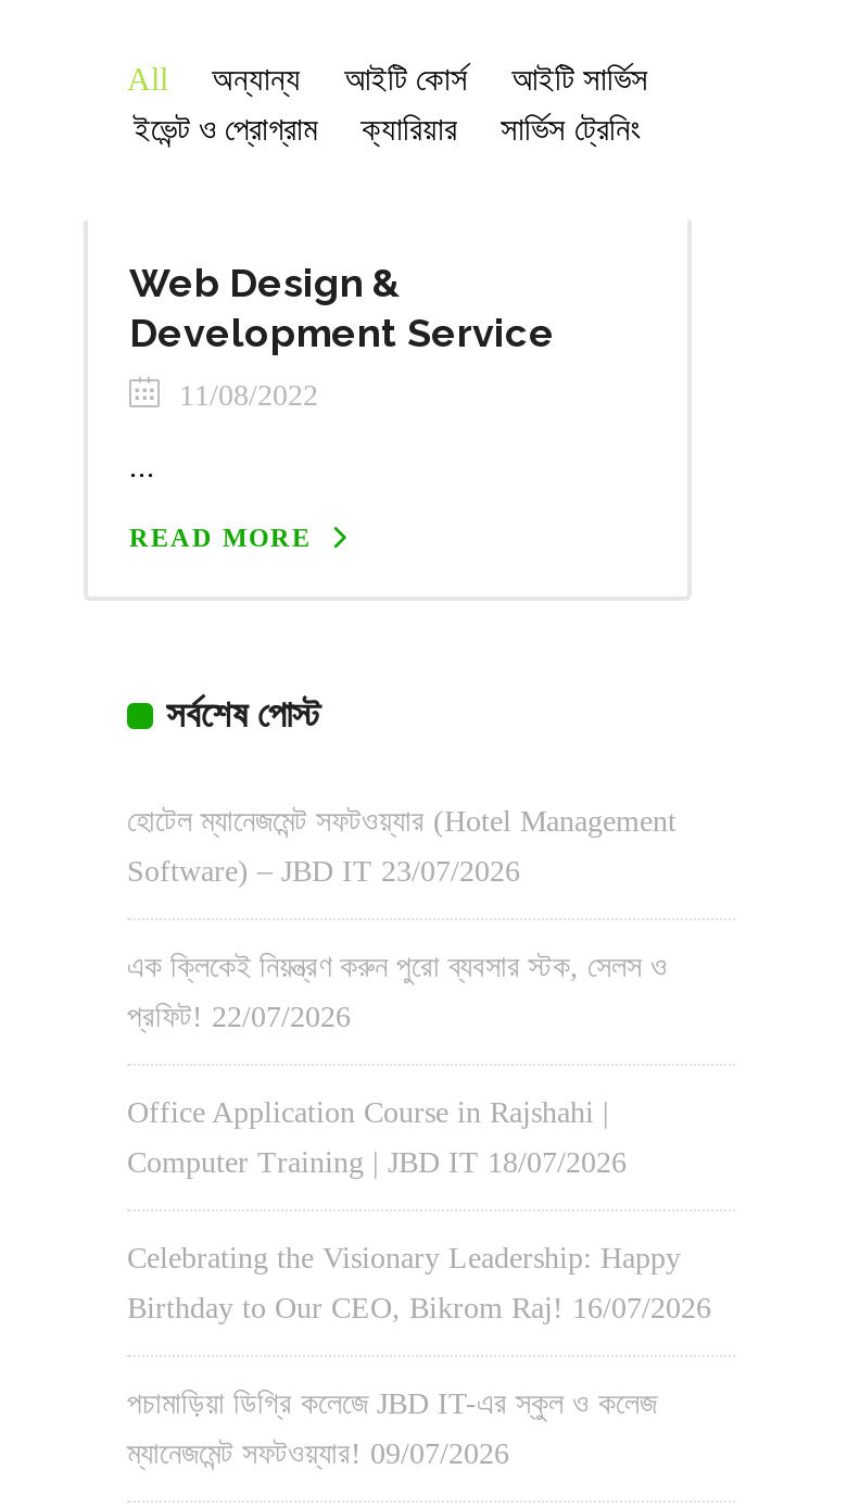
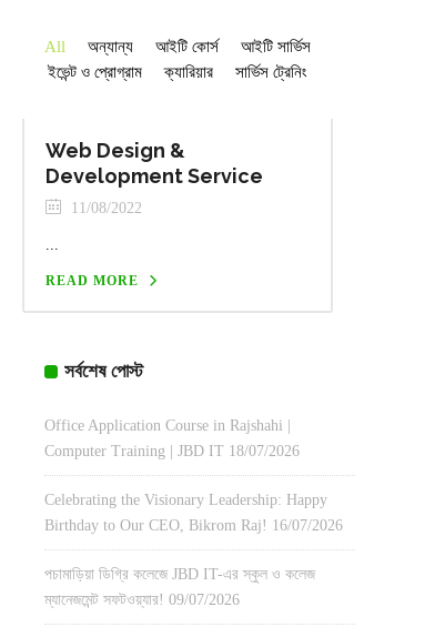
- হোটেল ম্যানেজমেন্ট সফটওয়্যার (Hotel Management
- Software) – JBD IT 23/07/2026
- এক ক্লিকেই নিয়ন্ত্রণ করুন পুরো ব্যবসার স্টক, সেলস ও
- প্রফিট! 22/07/2026
